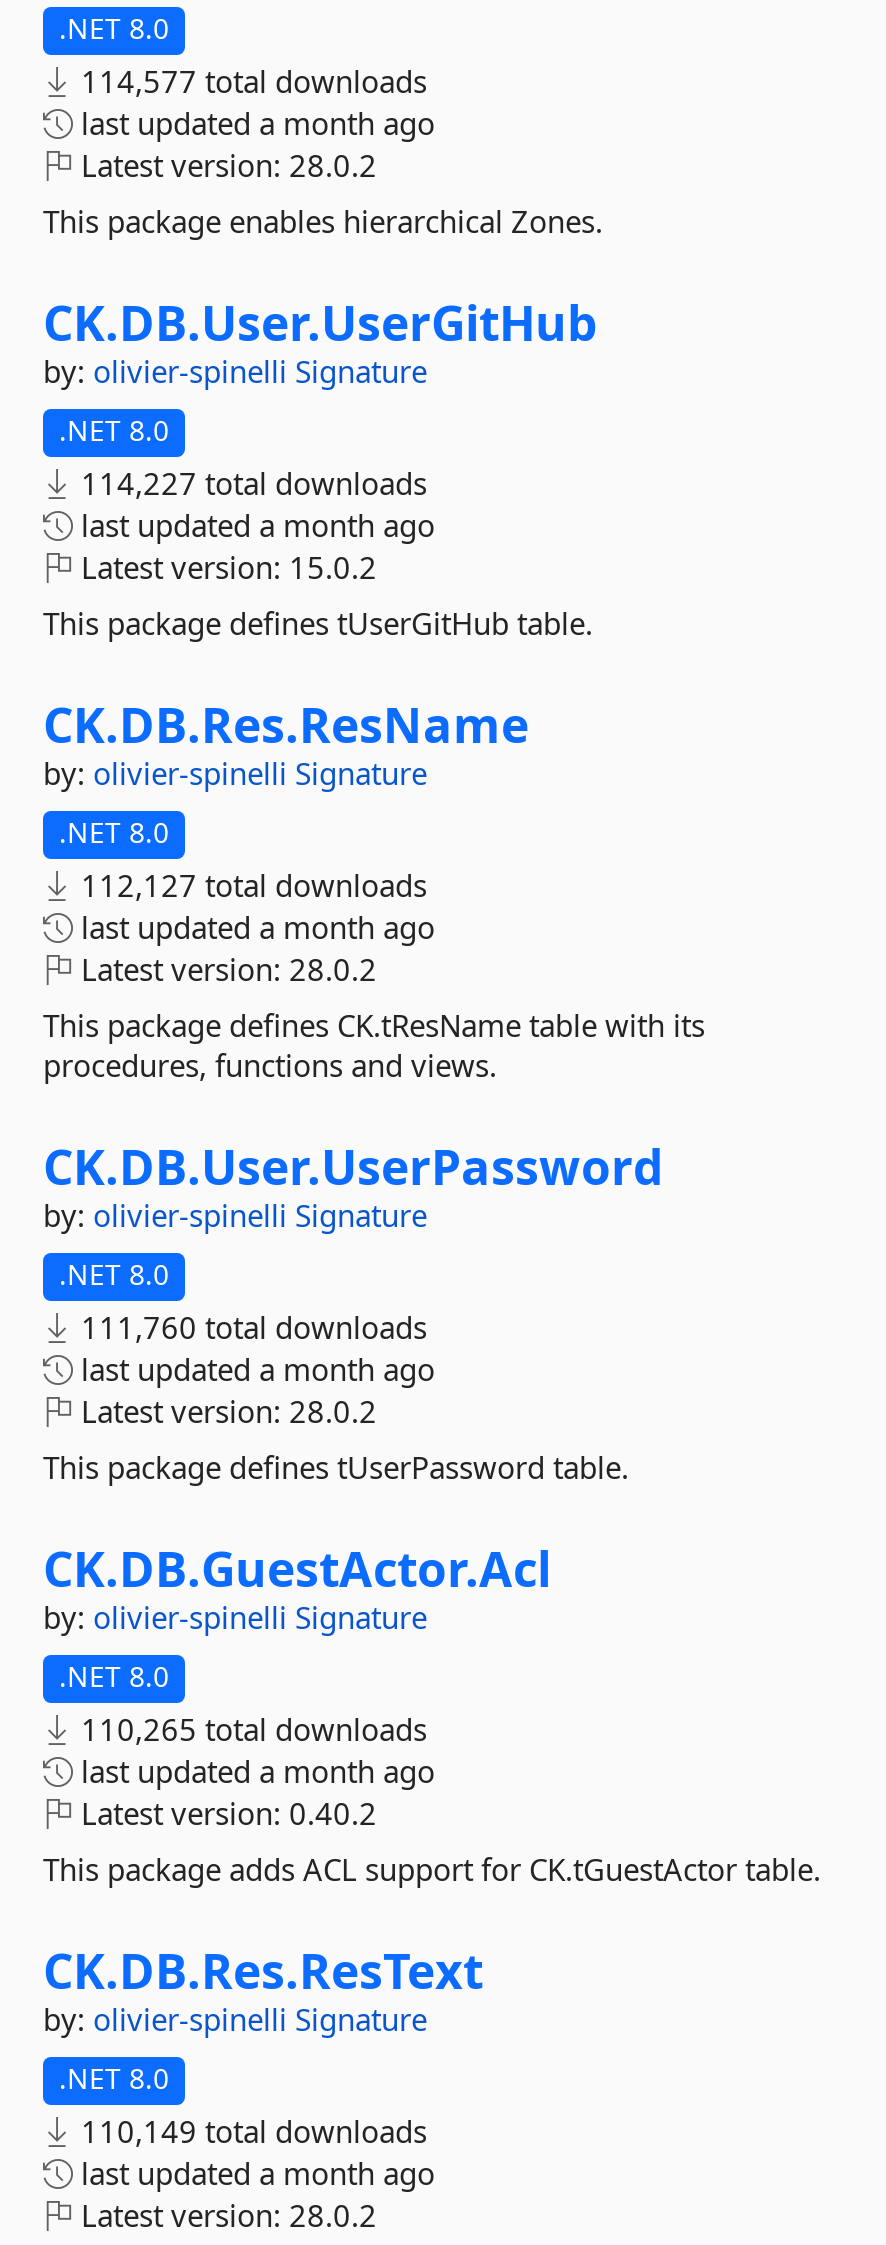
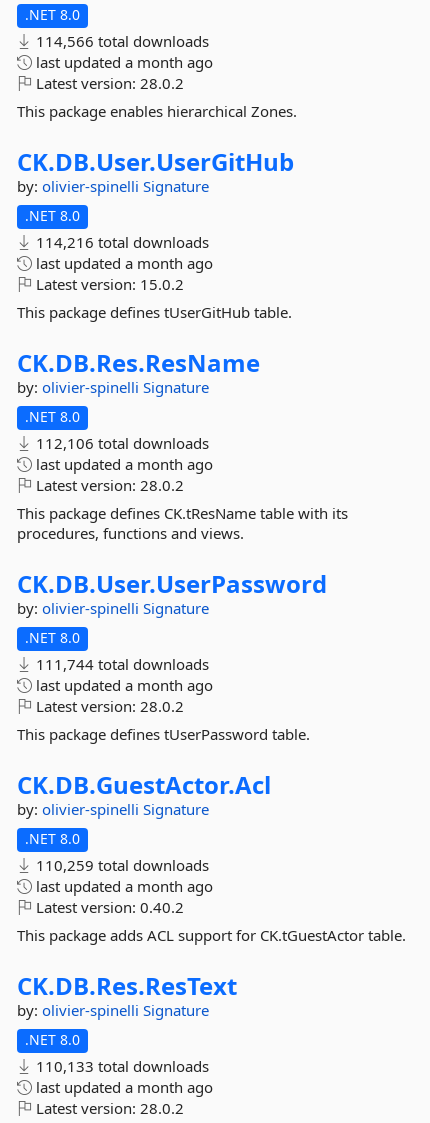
- 114,577 total downloads
+ 114,566 total downloads

- 114,227 total downloads
+ 114,216 total downloads

- 112,127 total downloads
+ 112,106 total downloads

- 111,760 total downloads
+ 111,744 total downloads

- 110,265 total downloads
+ 110,259 total downloads

- 110,149 total downloads
+ 110,133 total downloads
